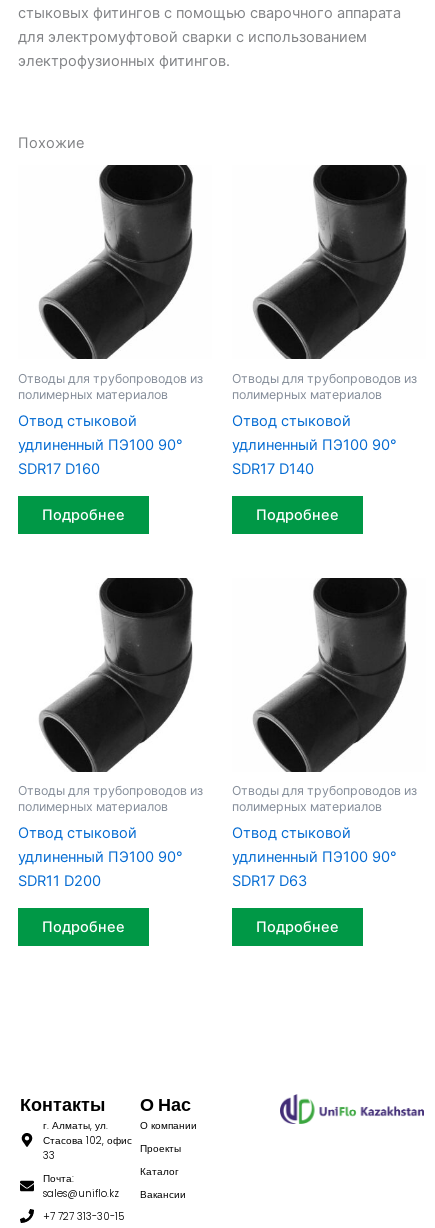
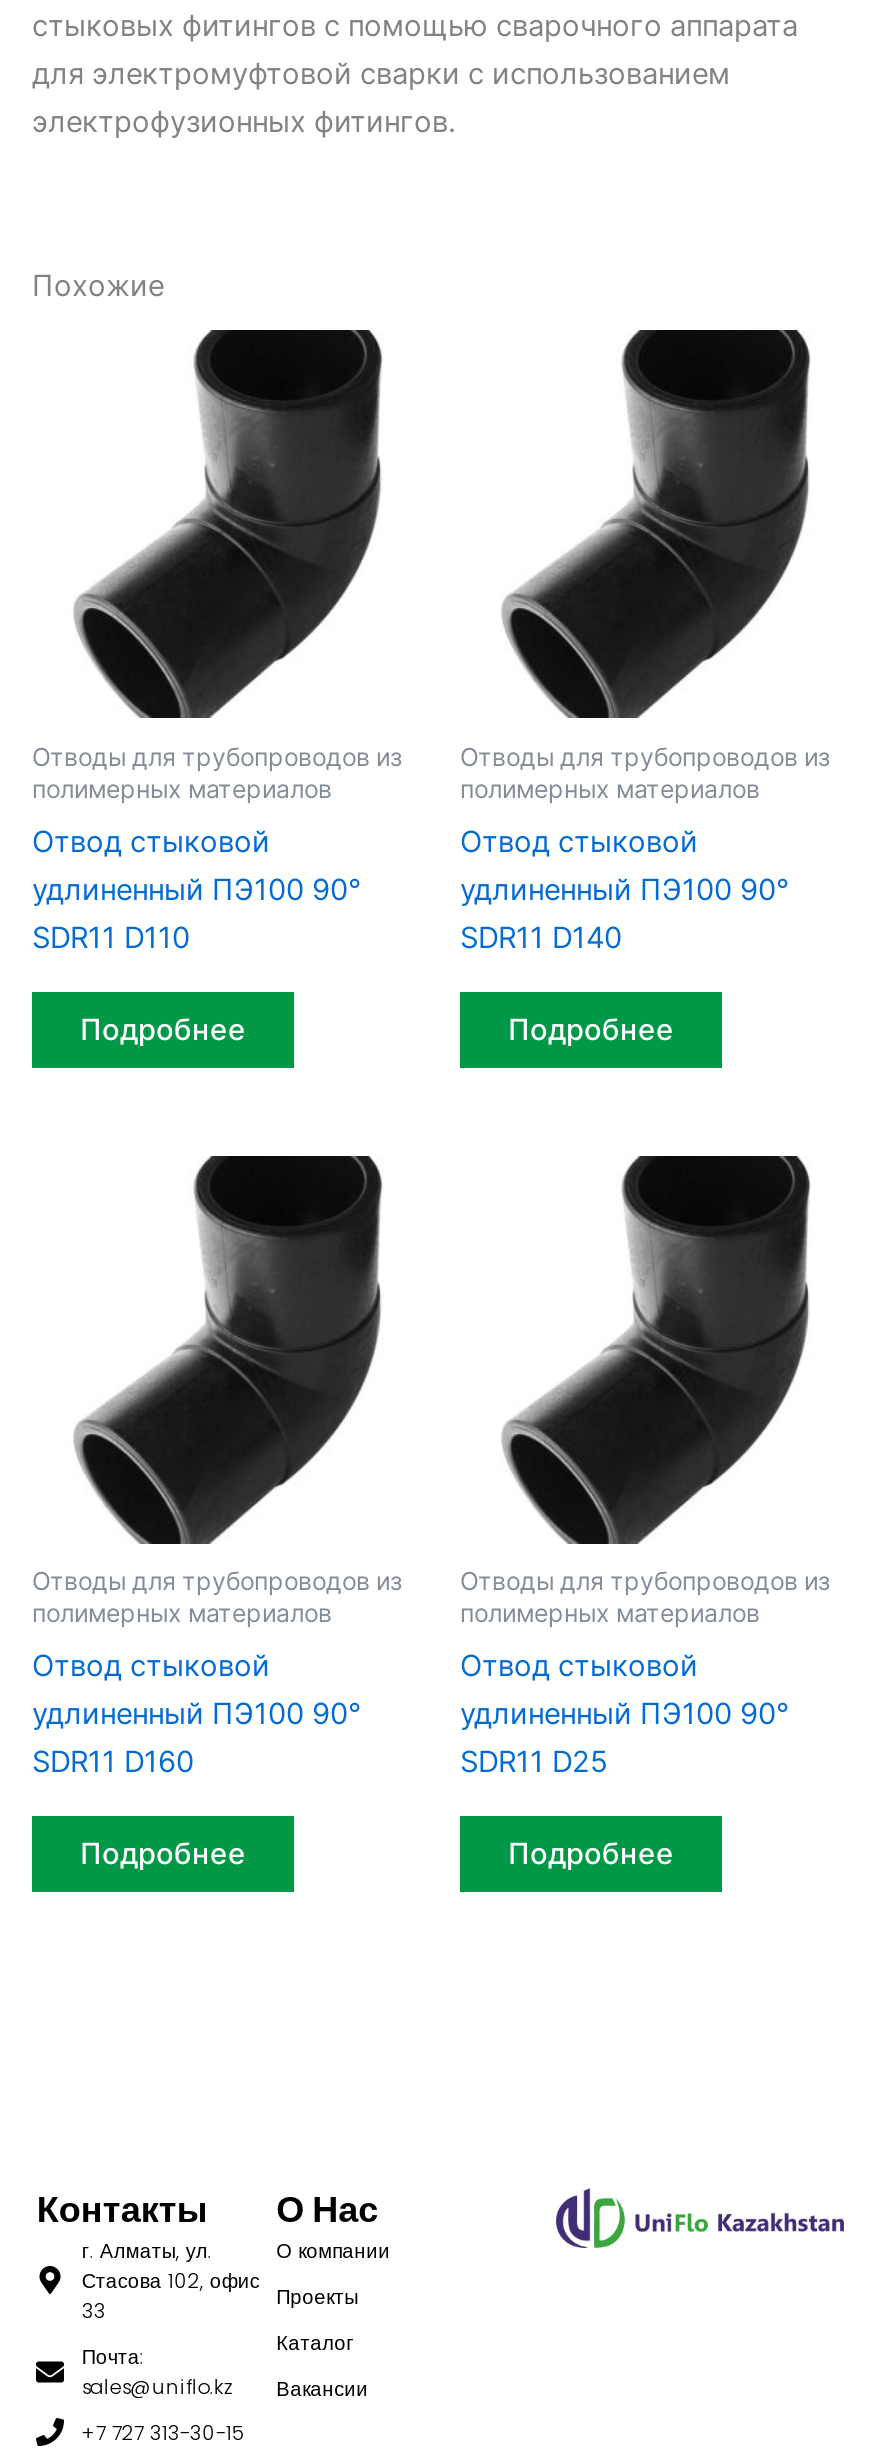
- SDR17 D160
+ SDR11 D110

- SDR17 D140
+ SDR11 D140

- SDR11 D200
+ SDR11 D160

- SDR17 D63
+ SDR11 D25
